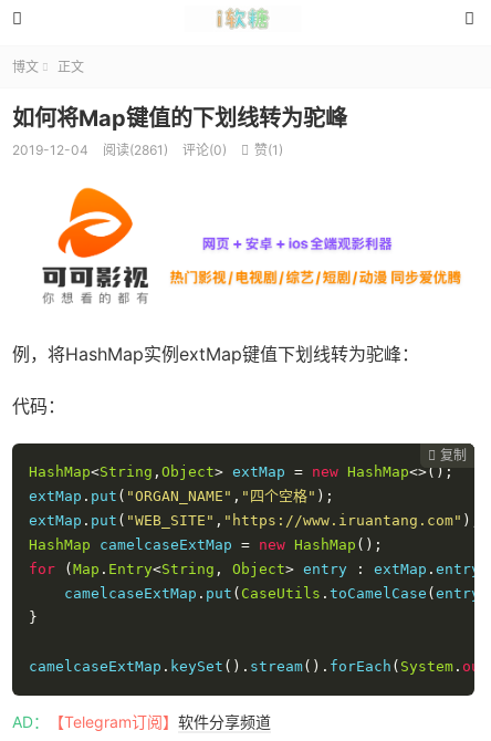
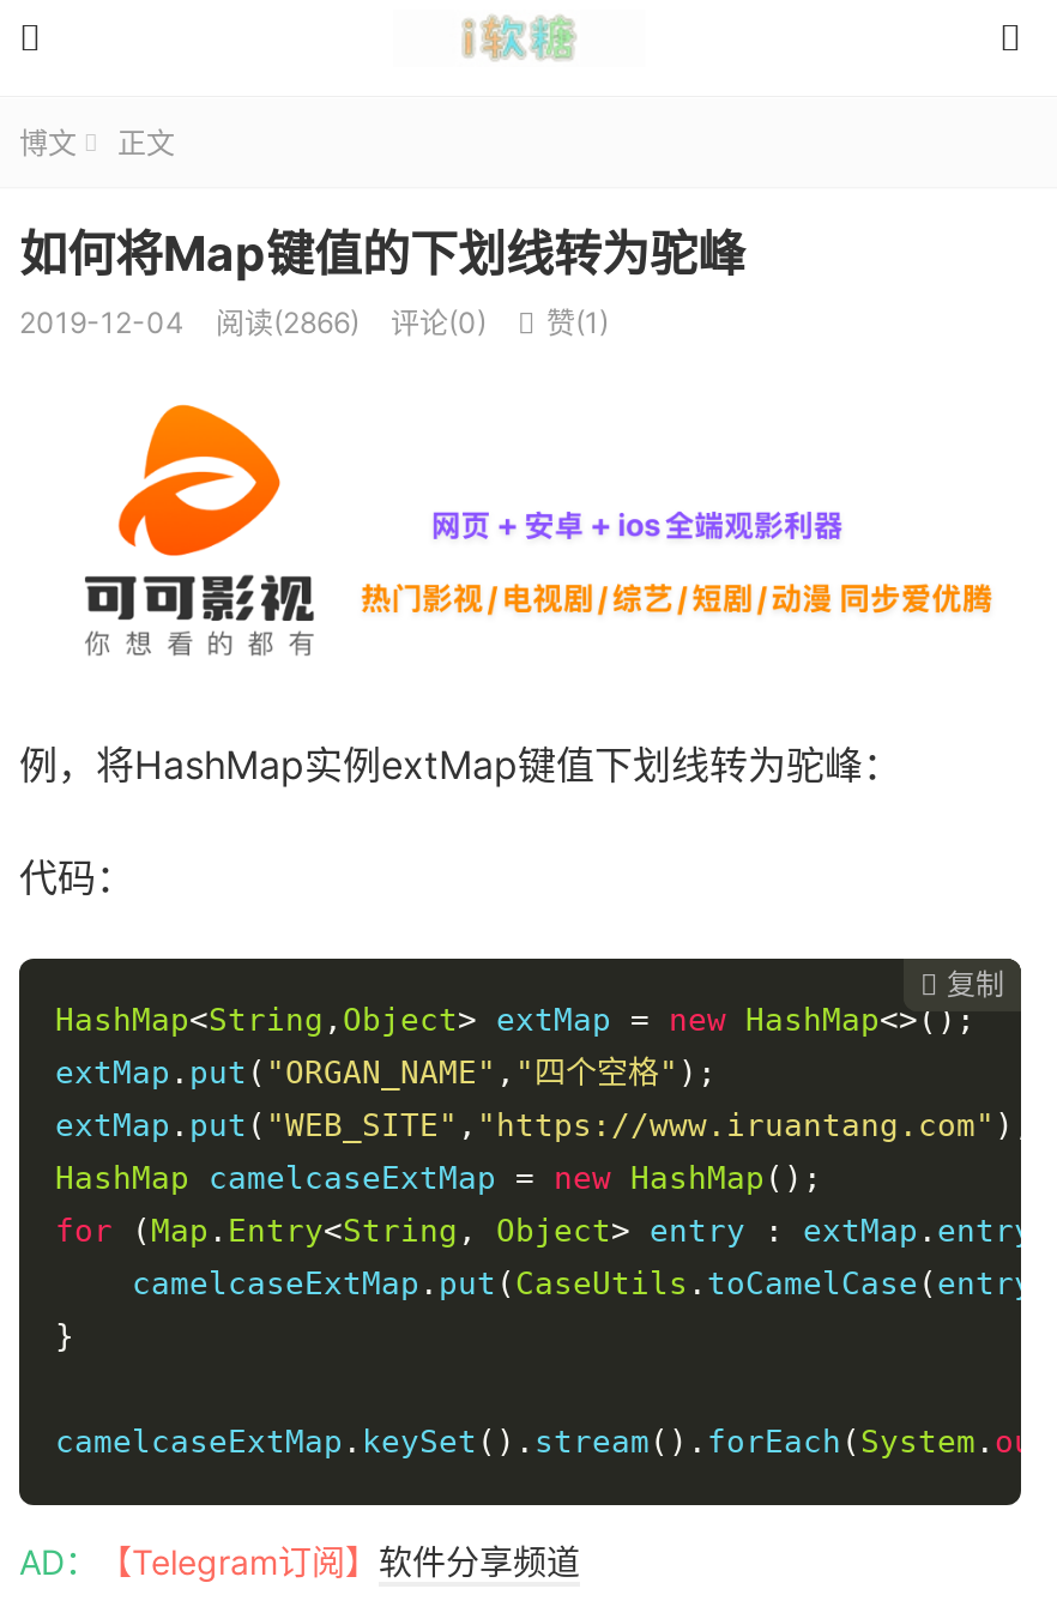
- 阅读(2861)
+ 阅读(2866)
